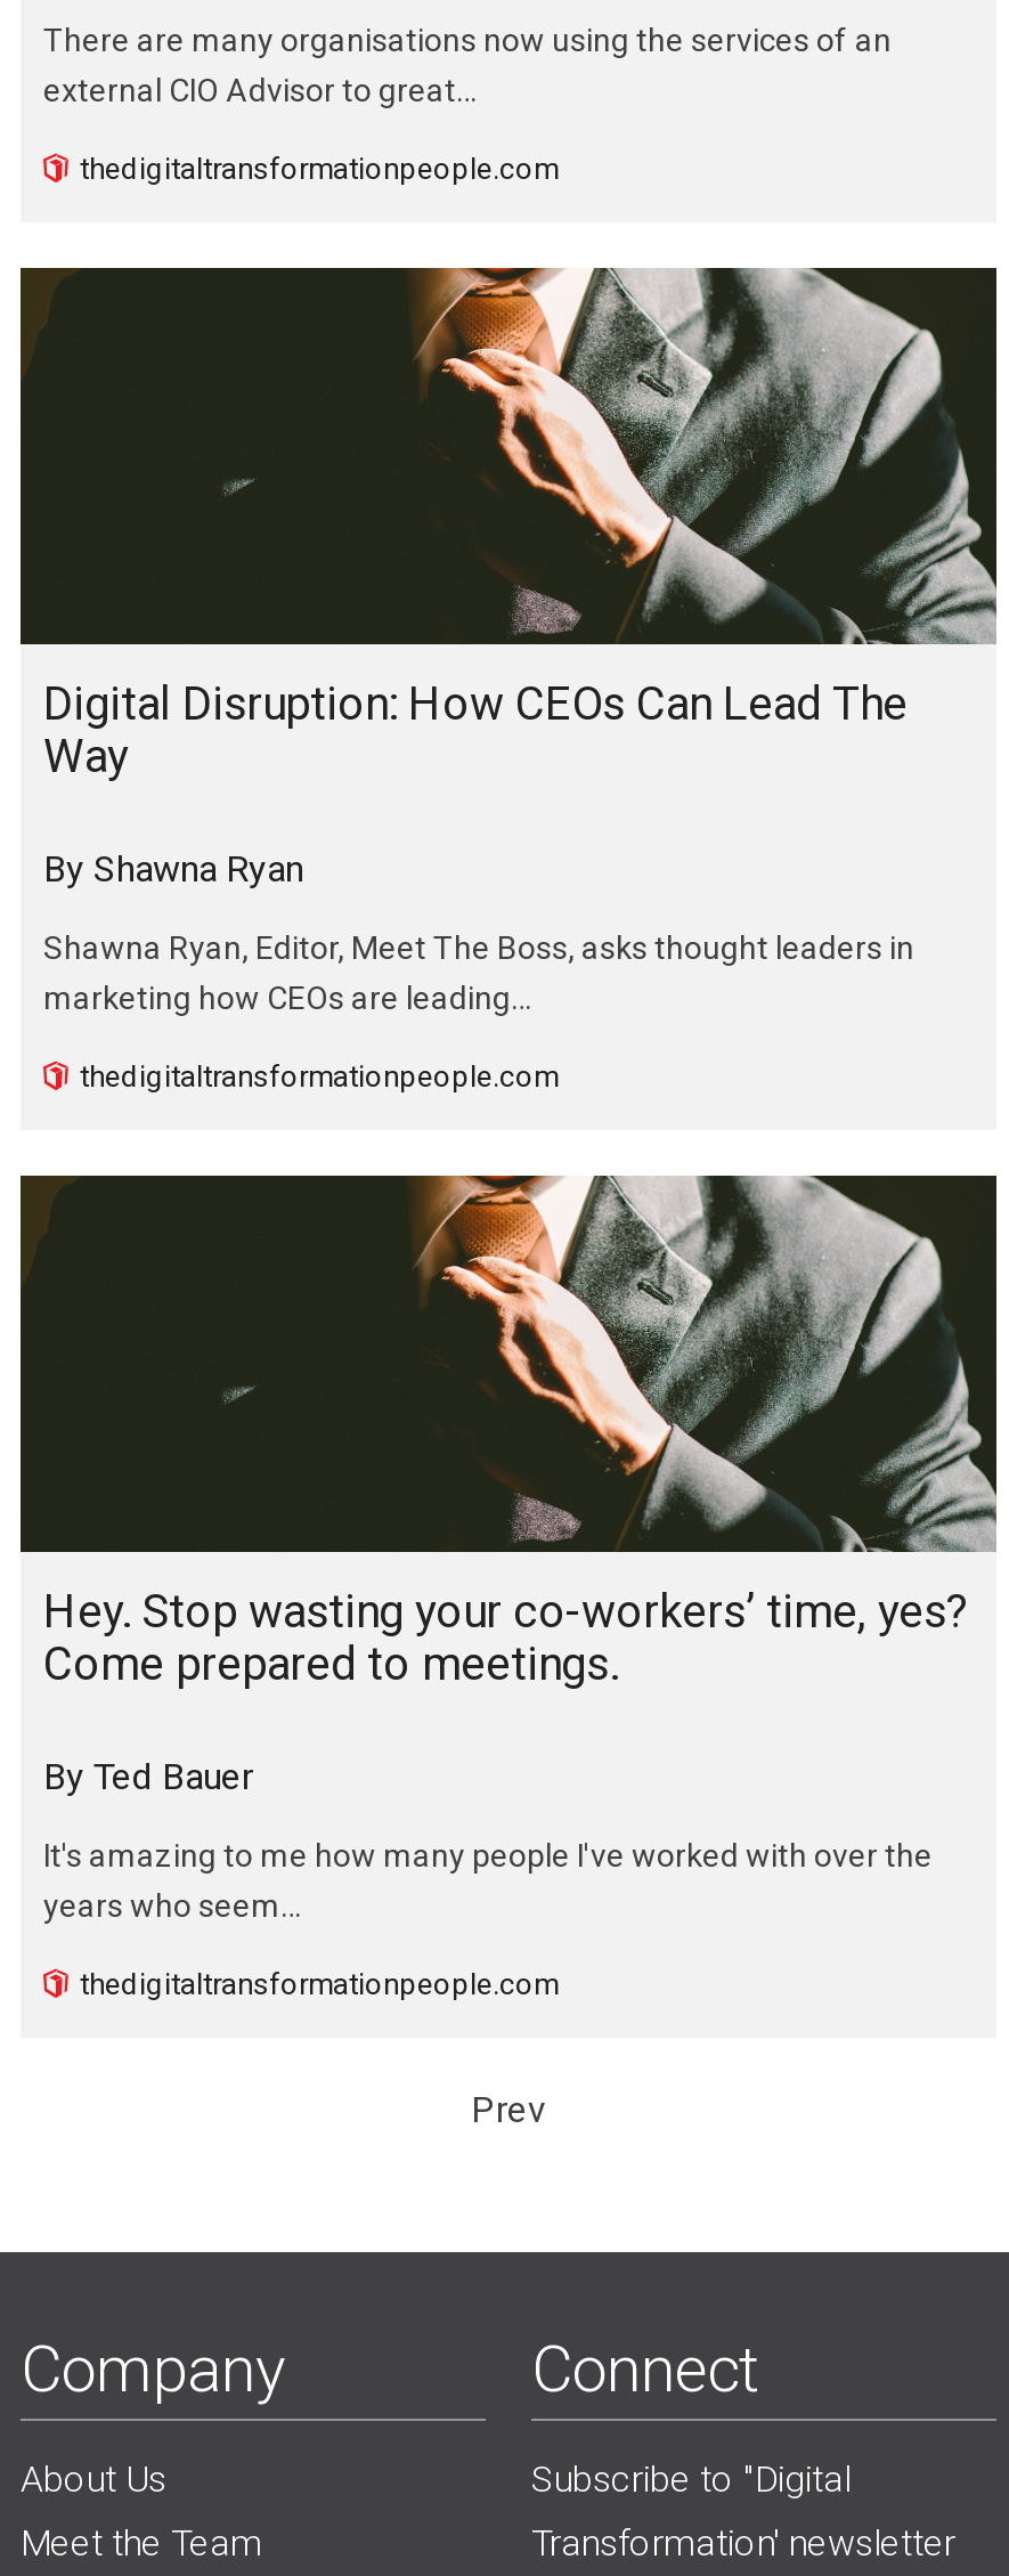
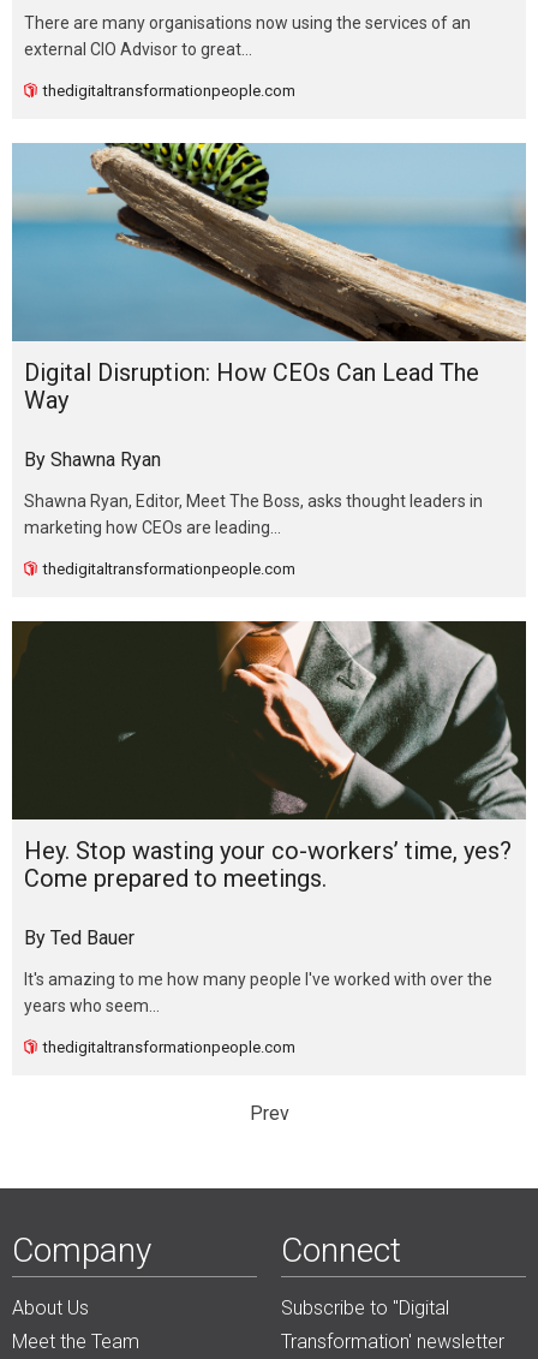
- [image]
+ [image]
